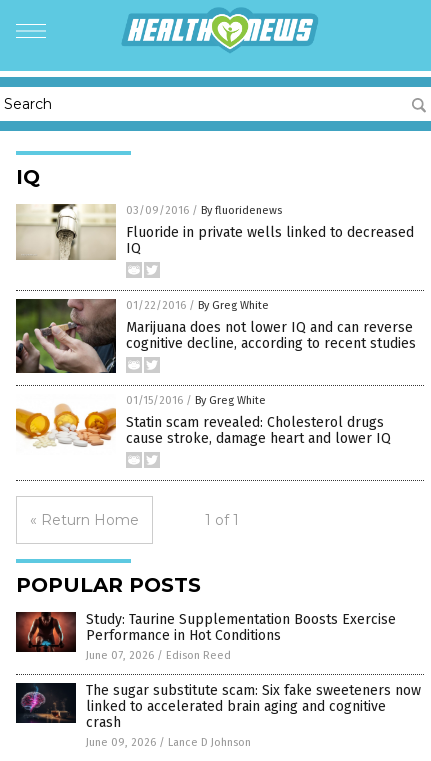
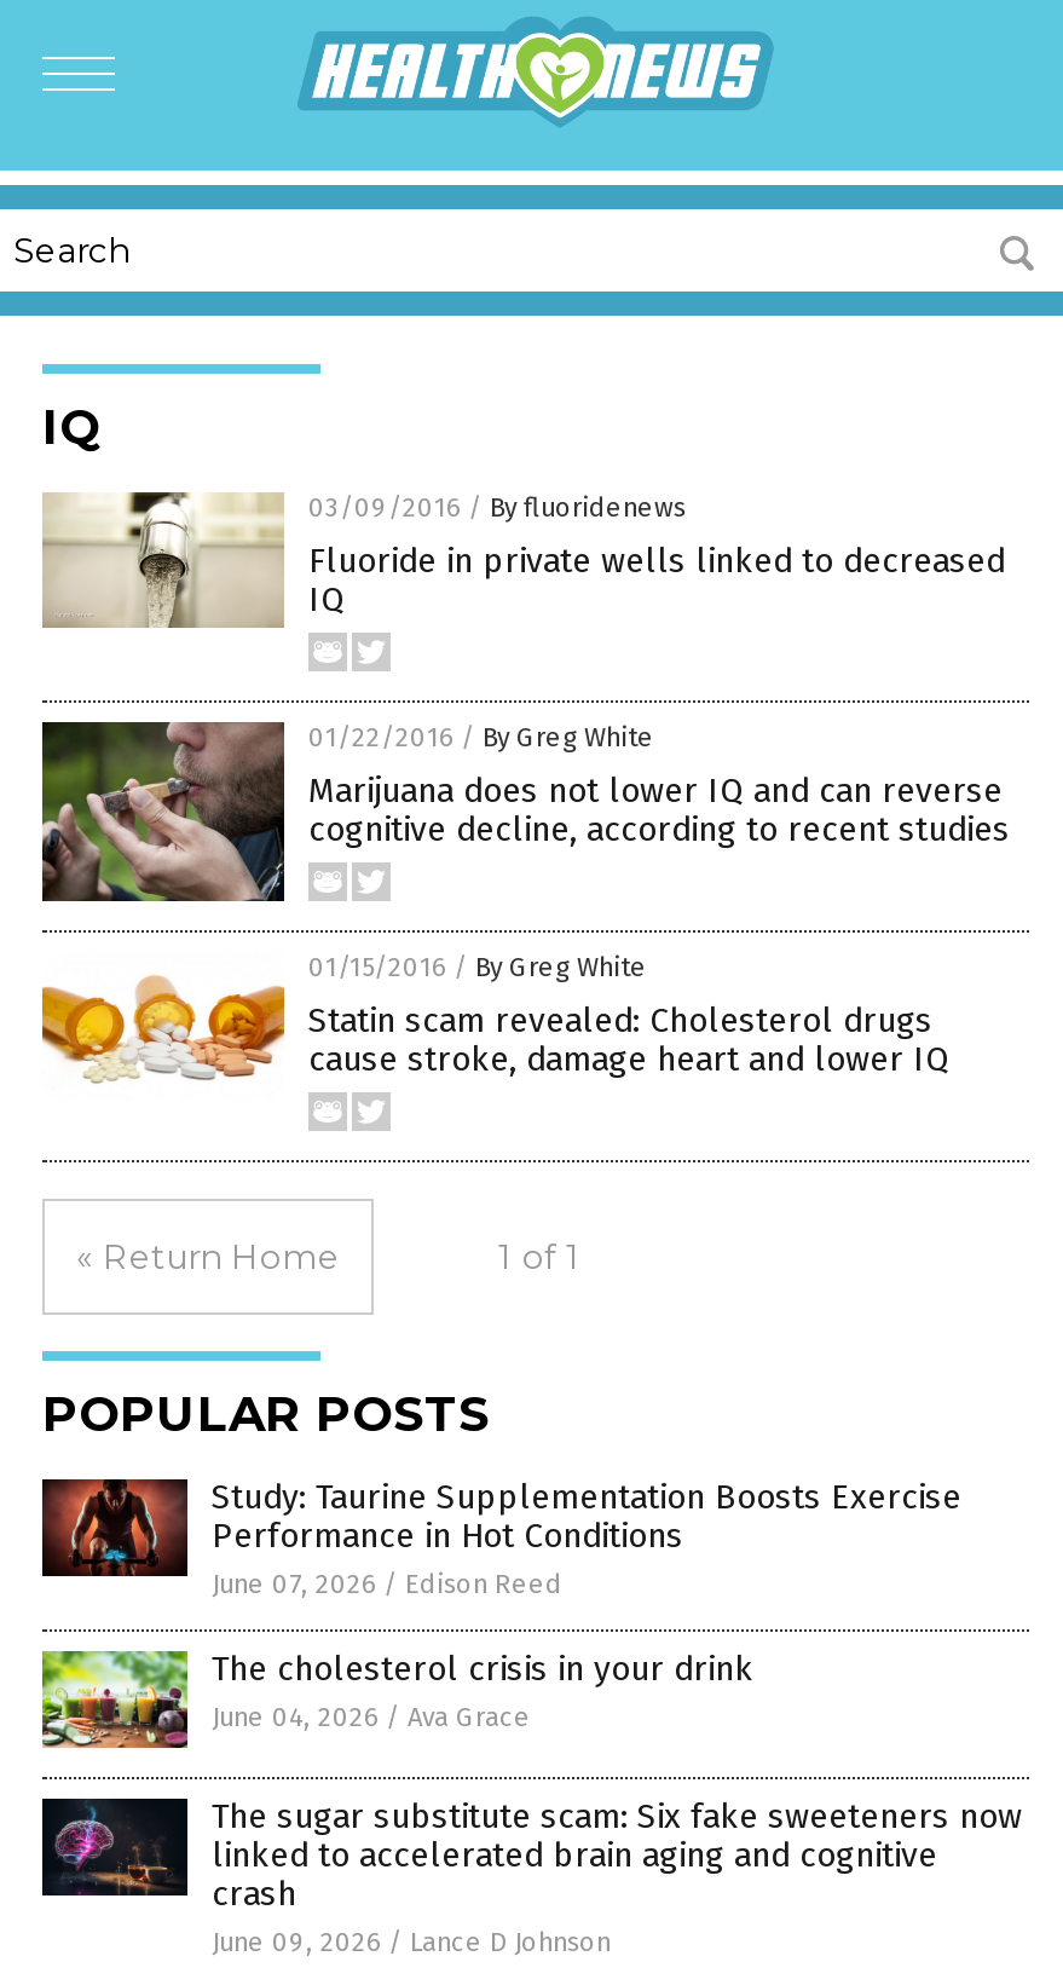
+ [image]
+ The cholesterol crisis in your drink
+ June 04, 2026 / Ava Grace
